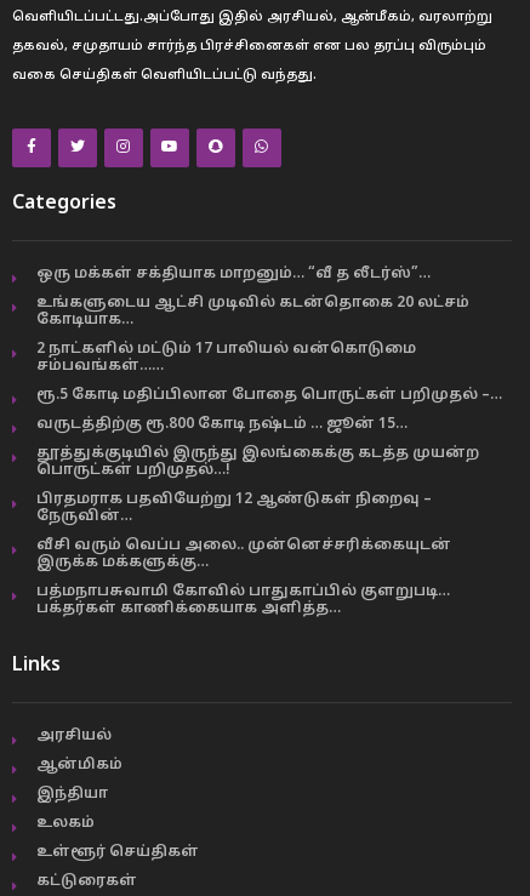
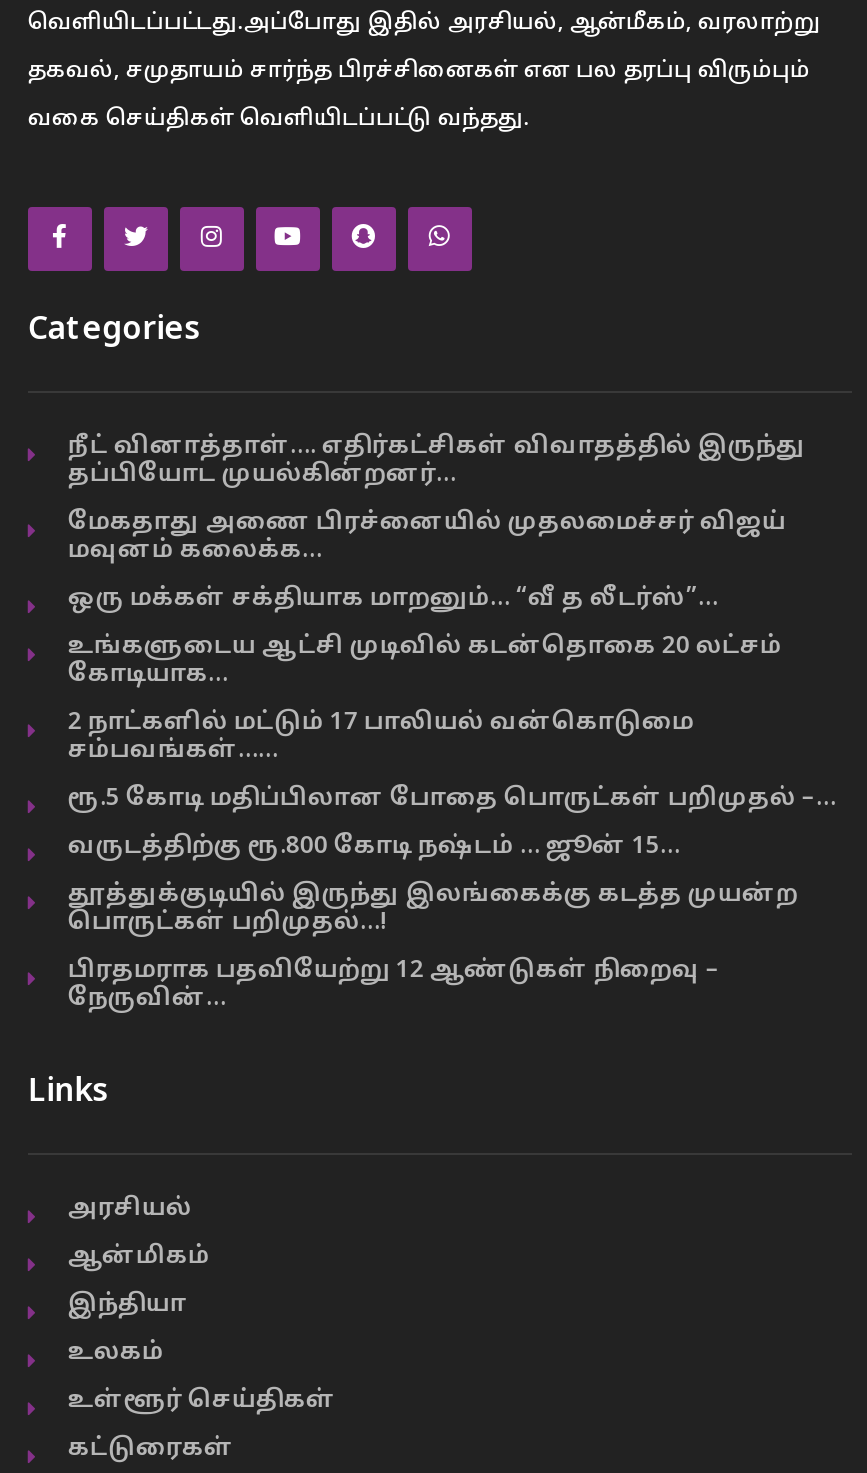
+ நீட் வினாத்தாள்…. எதிர்கட்சிகள் விவாதத்தில் இருந்து
+ தப்பியோட முயல்கின்றனர்…
+ மேகதாது அணை பிரச்னையில் முதலமைச்சர் விஜய்
+ மவுனம் கலைக்க…

moved down: ஒரு மக்கள் சக்தியாக மாறனும்… “வீ த லீடர்ஸ்”… | உங்களுடைய ஆட்சி முடிவில் கடன்தொகை 20 லட்சம் | கோடியாக… | ... | பிரதமராக பதவியேற்று 12 ஆண்டுகள் நிறைவு – | நேருவின்…

- வீசி வரும் வெப்ப அலை.. முன்னெச்சரிக்கையுடன்
- இருக்க மக்களுக்கு…
- பத்மநாபசுவாமி கோவில் பாதுகாப்பில் குளறுபடி…
- பக்தர்கள் காணிக்கையாக அளித்த…
